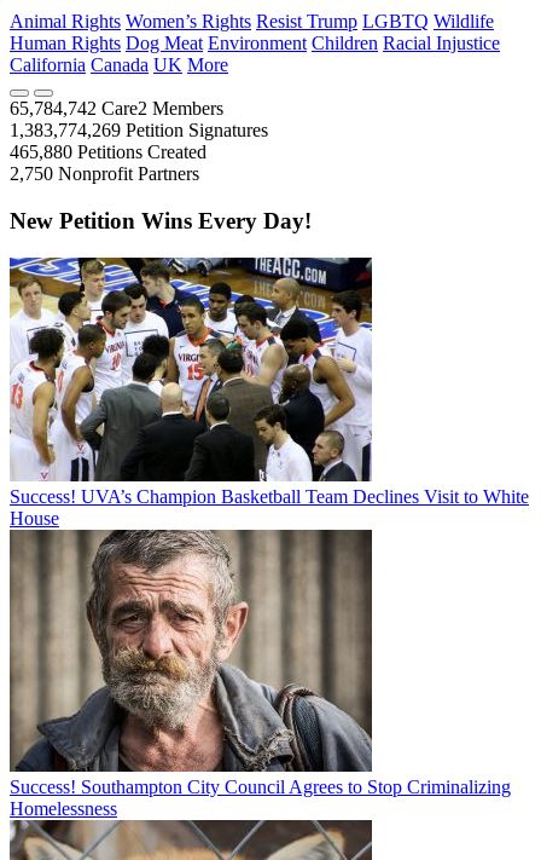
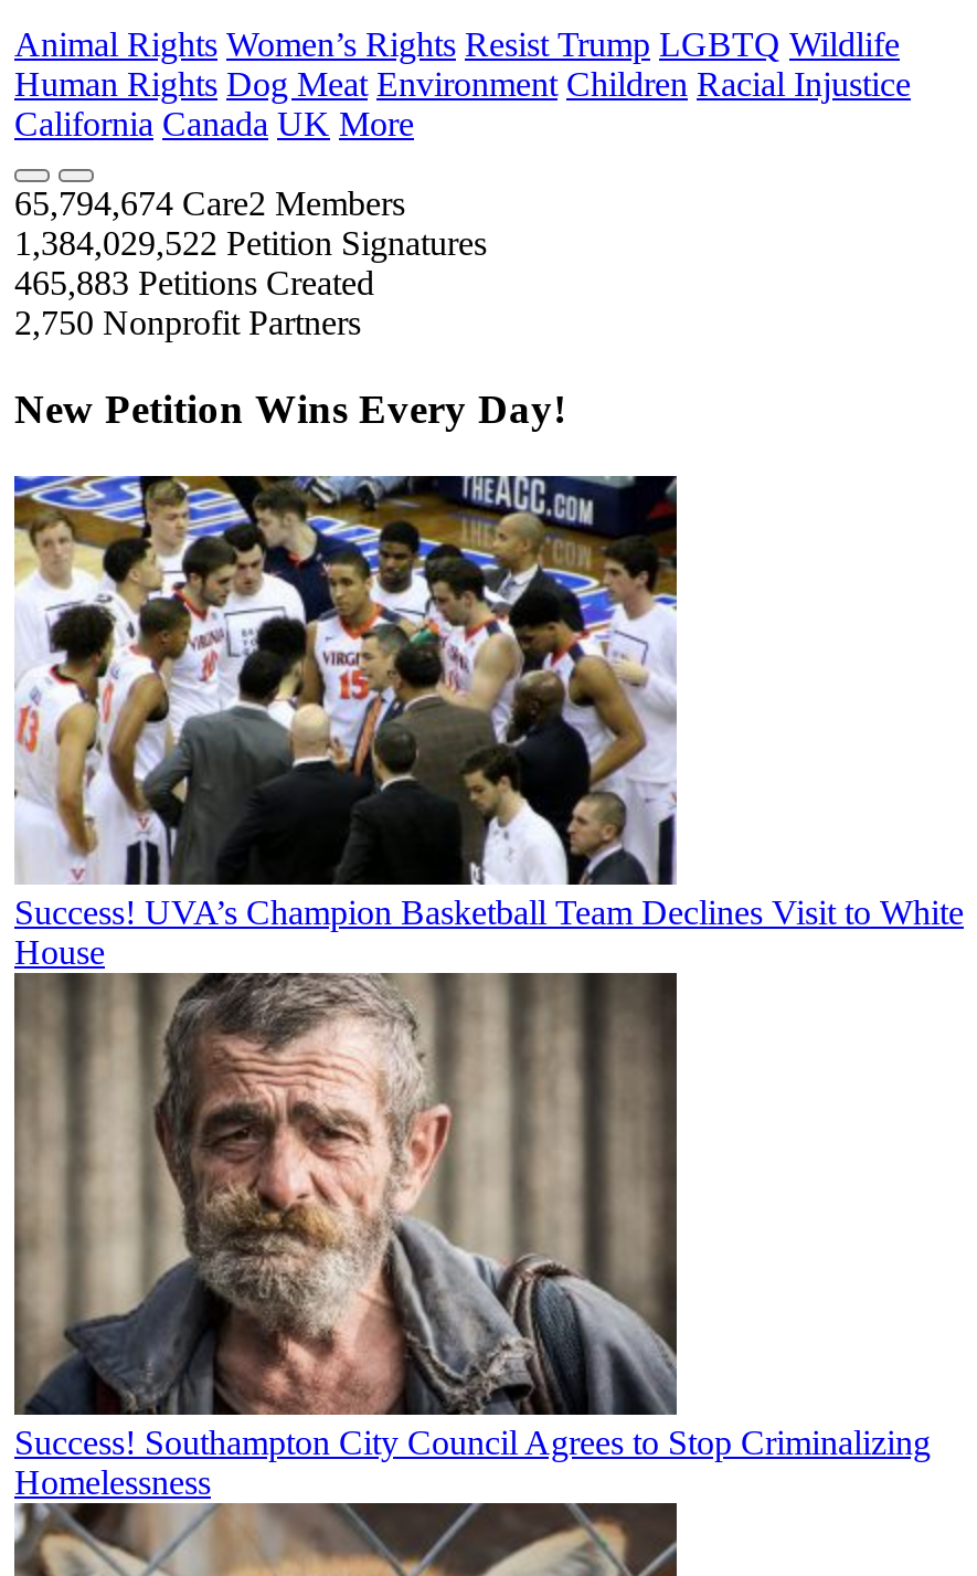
- 65,784,742 Care2 Members
+ 65,794,674 Care2 Members

- 1,383,774,269 Petition Signatures
+ 1,384,029,522 Petition Signatures

- 465,880 Petitions Created
+ 465,883 Petitions Created
